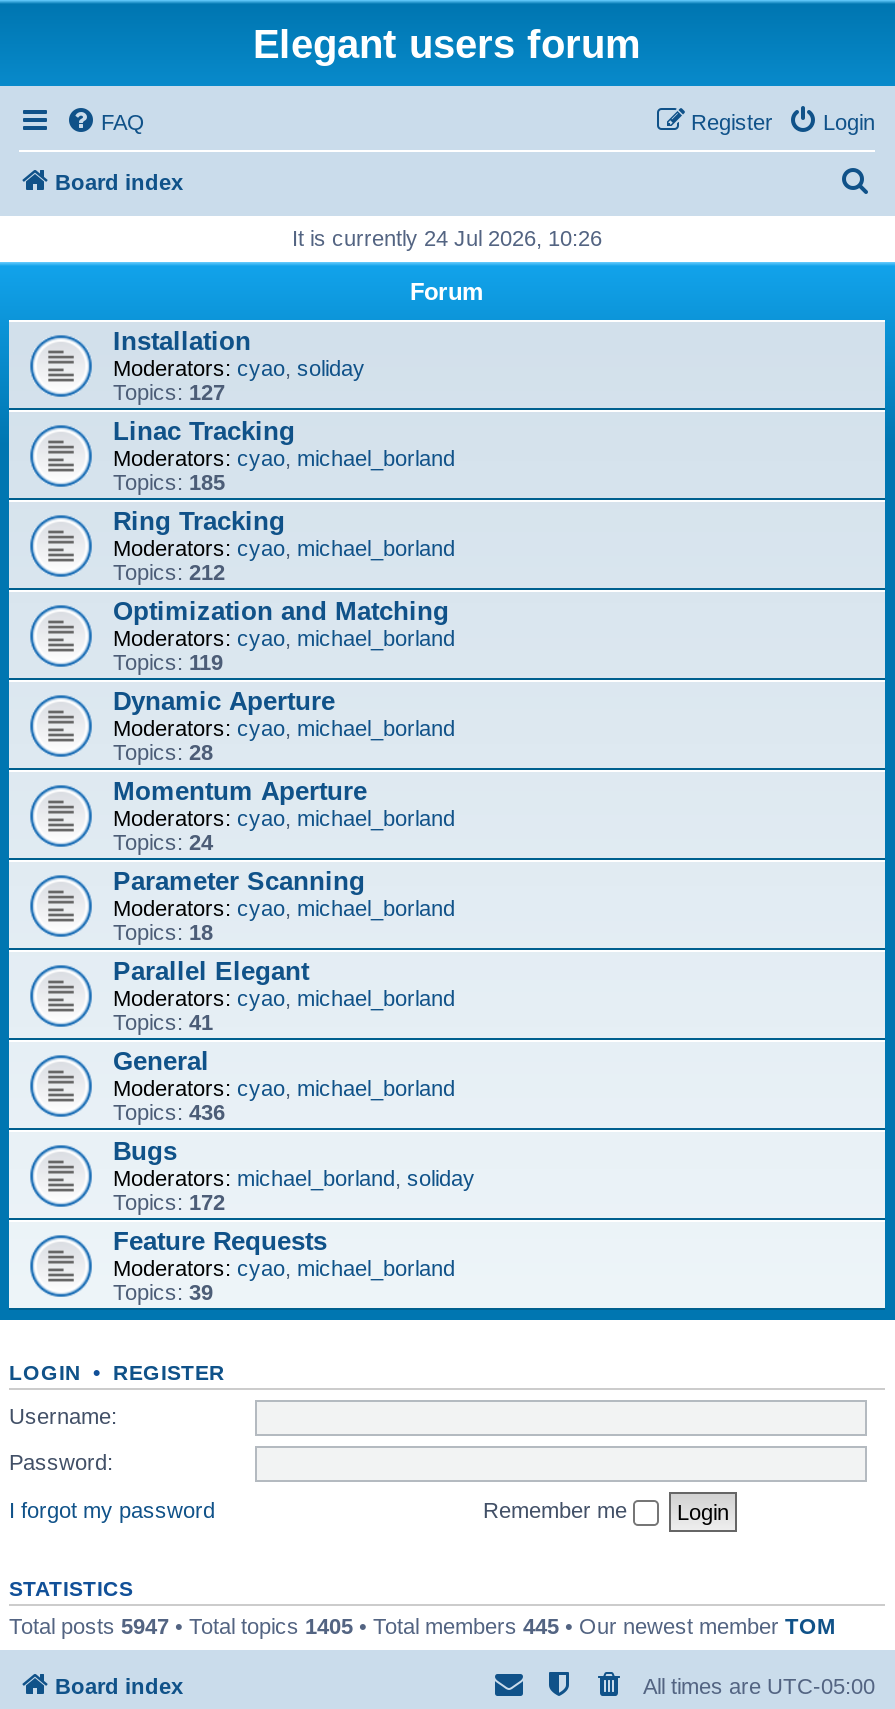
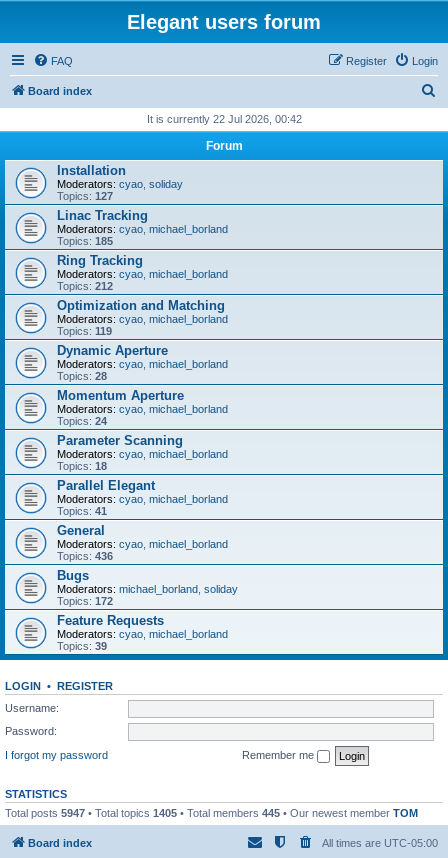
- It is currently 24 Jul 2026, 10:26
+ It is currently 22 Jul 2026, 00:42
